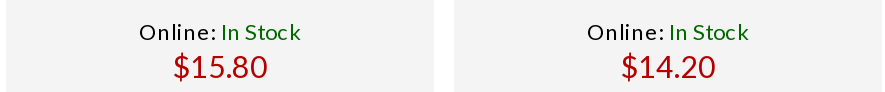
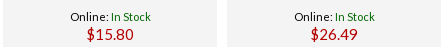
- $14.20
+ $26.49
